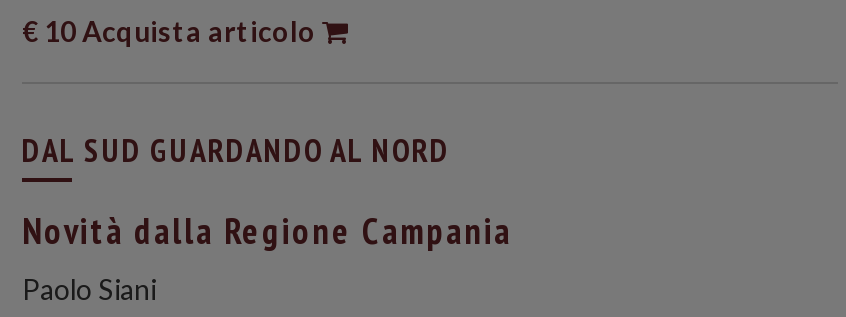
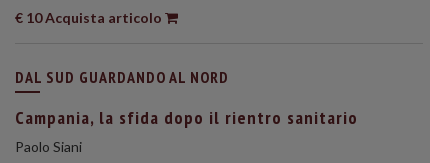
- Novità dalla Regione Campania
+ Campania, la sfida dopo il rientro sanitario
